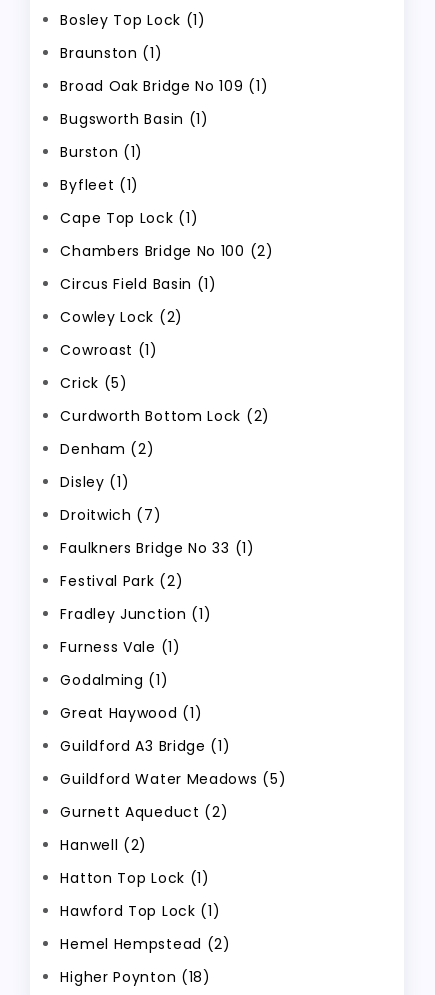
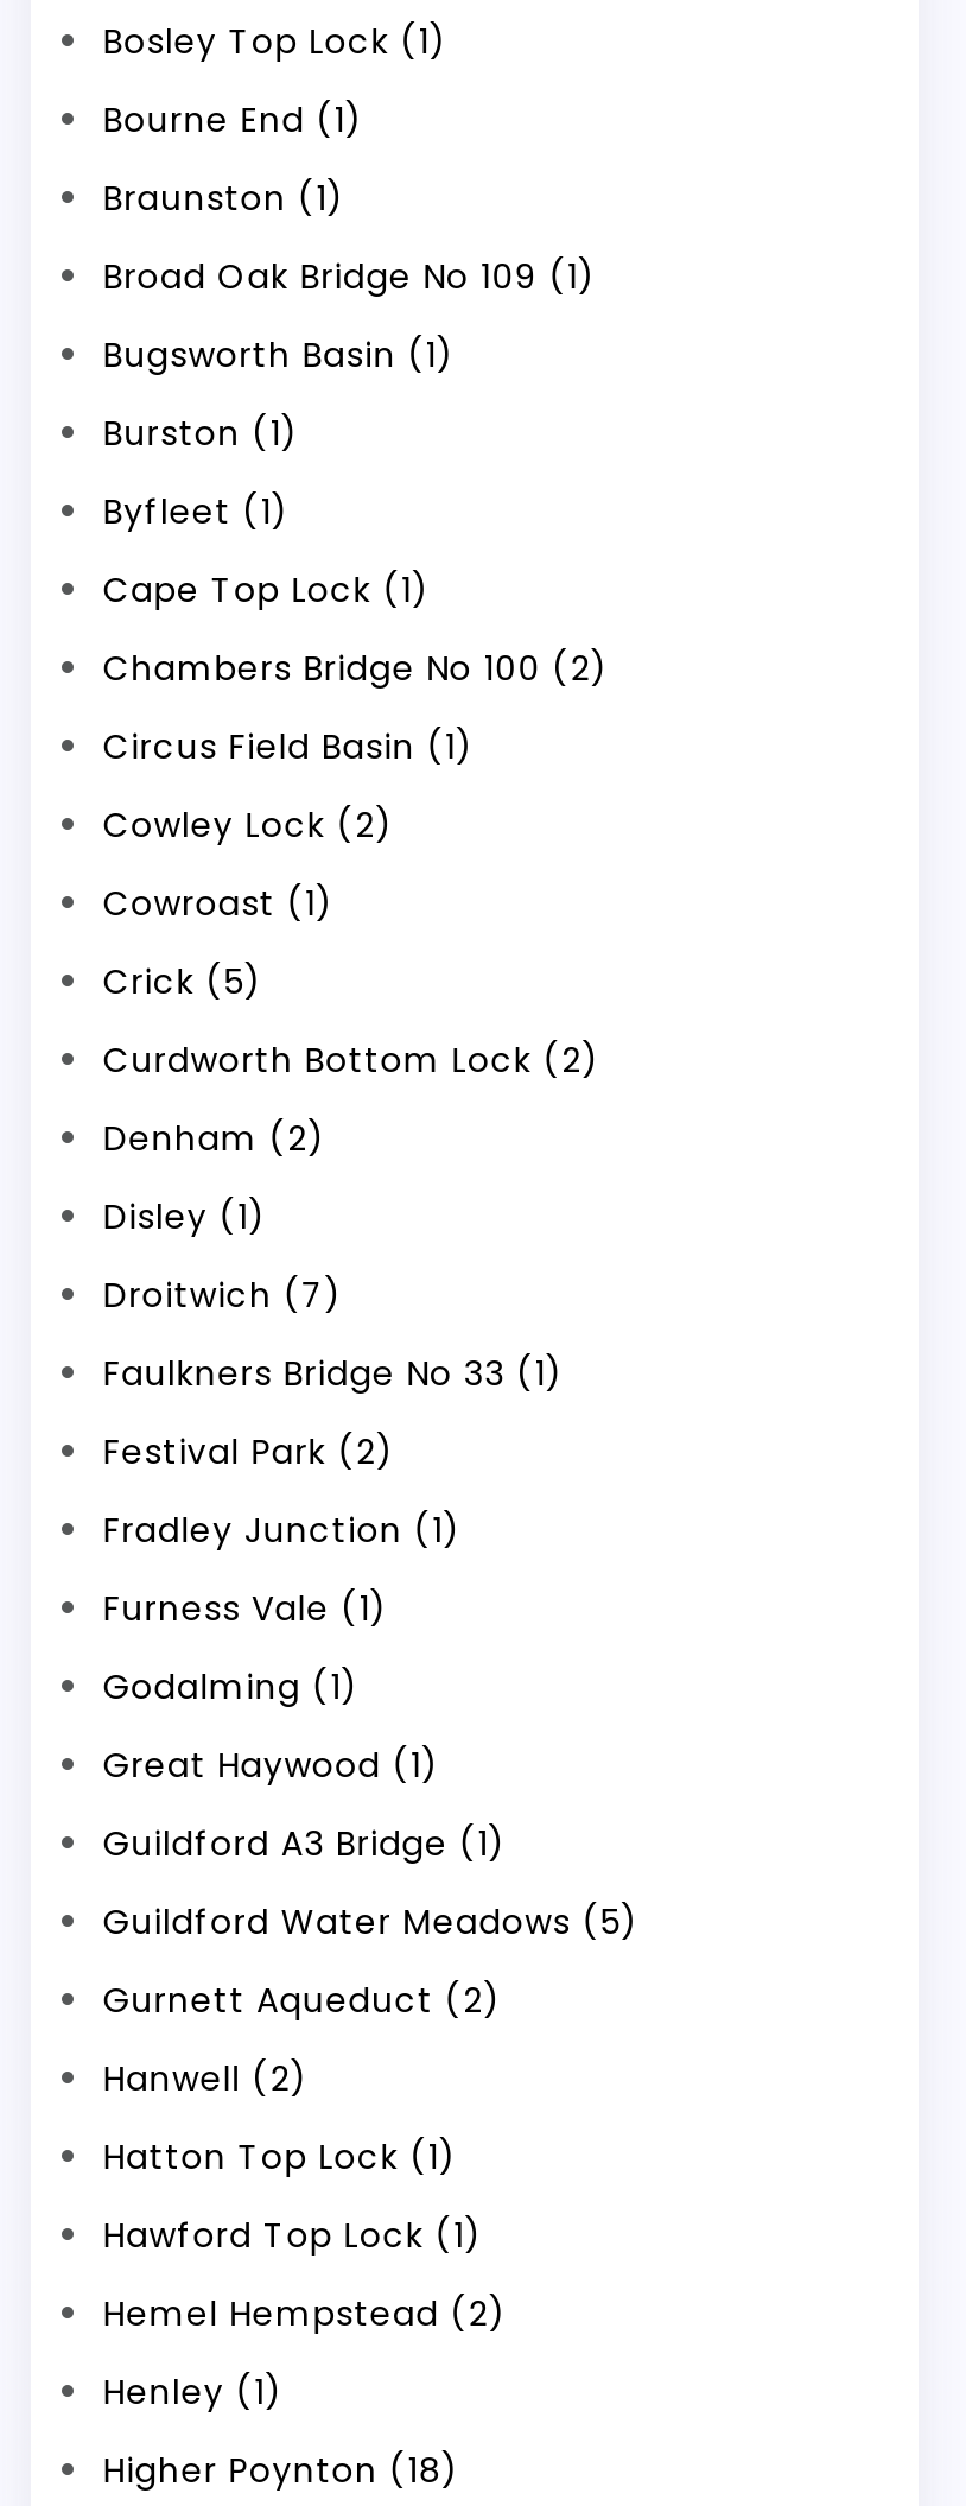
+ Bourne End (1)

+ Henley (1)
